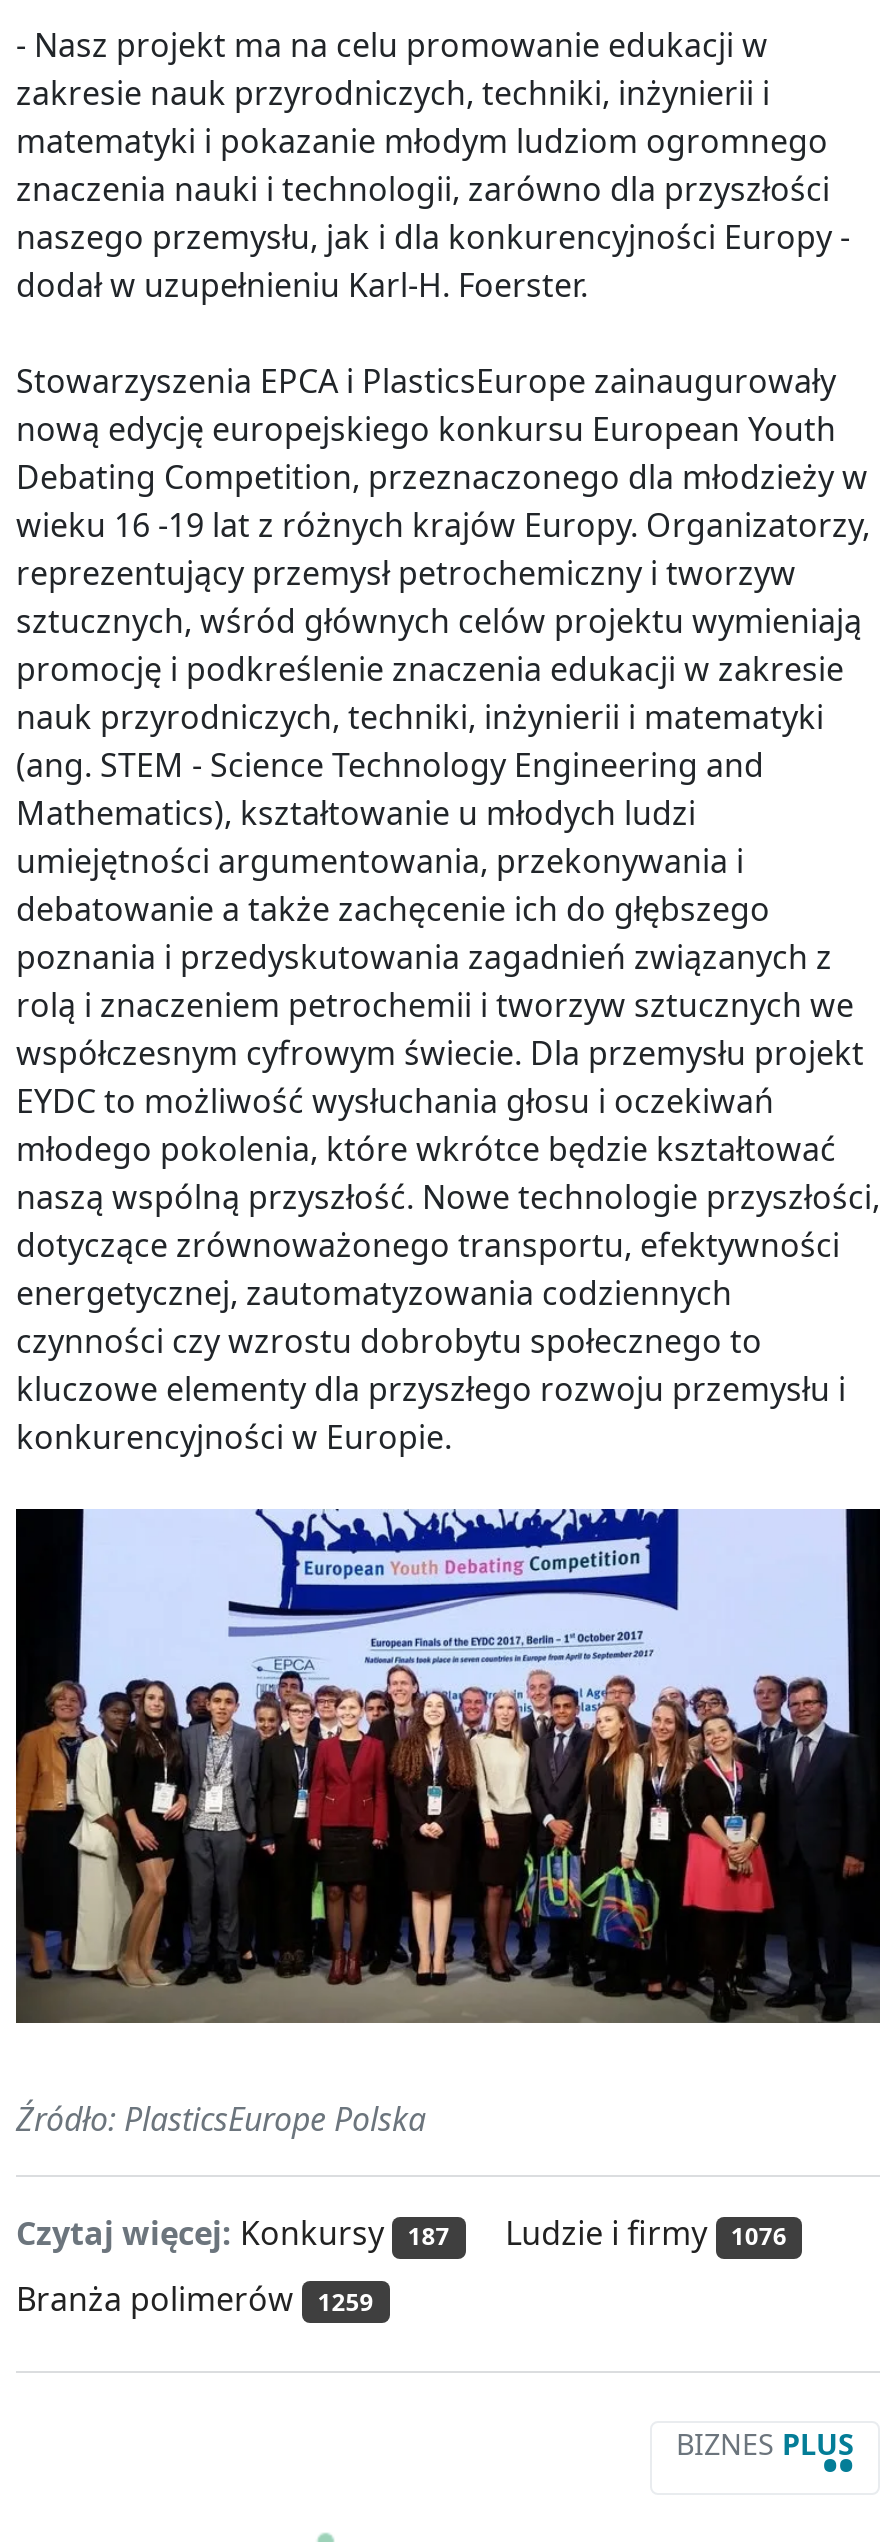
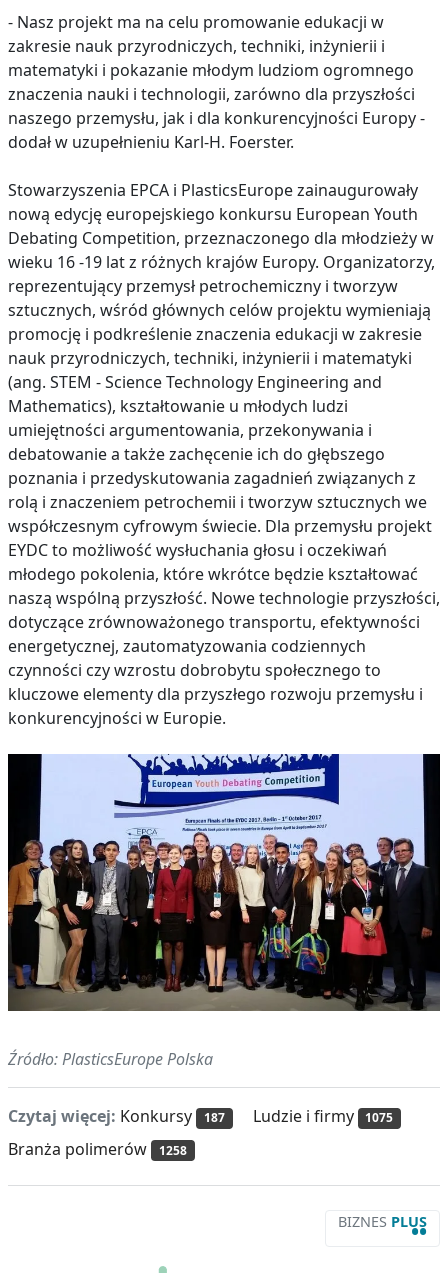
- Czytaj więcej: Konkursy 187 Ludzie i firmy 1076
+ Czytaj więcej: Konkursy 187 Ludzie i firmy 1075

- Branża polimerów 1259
+ Branża polimerów 1258
